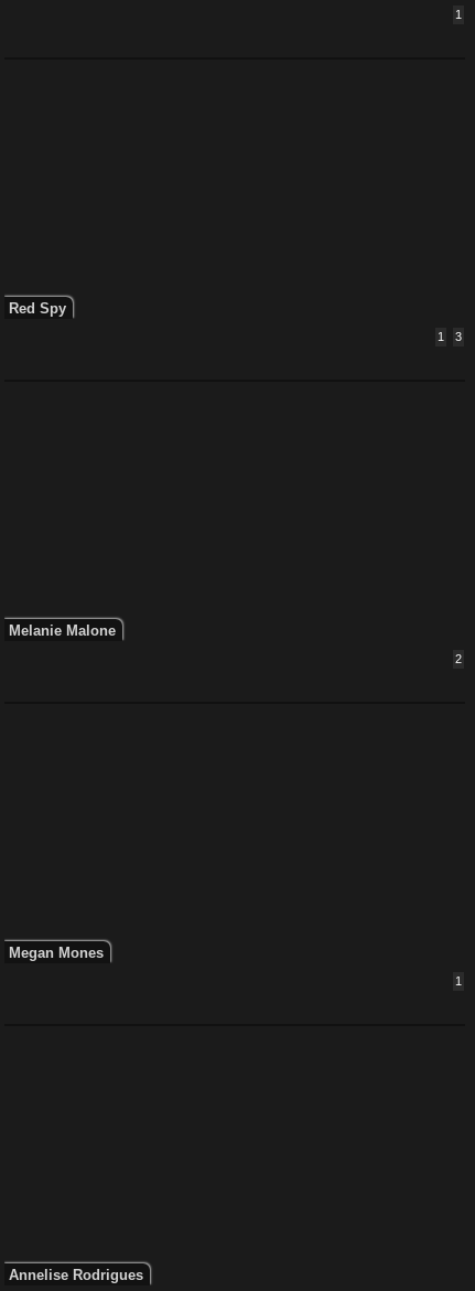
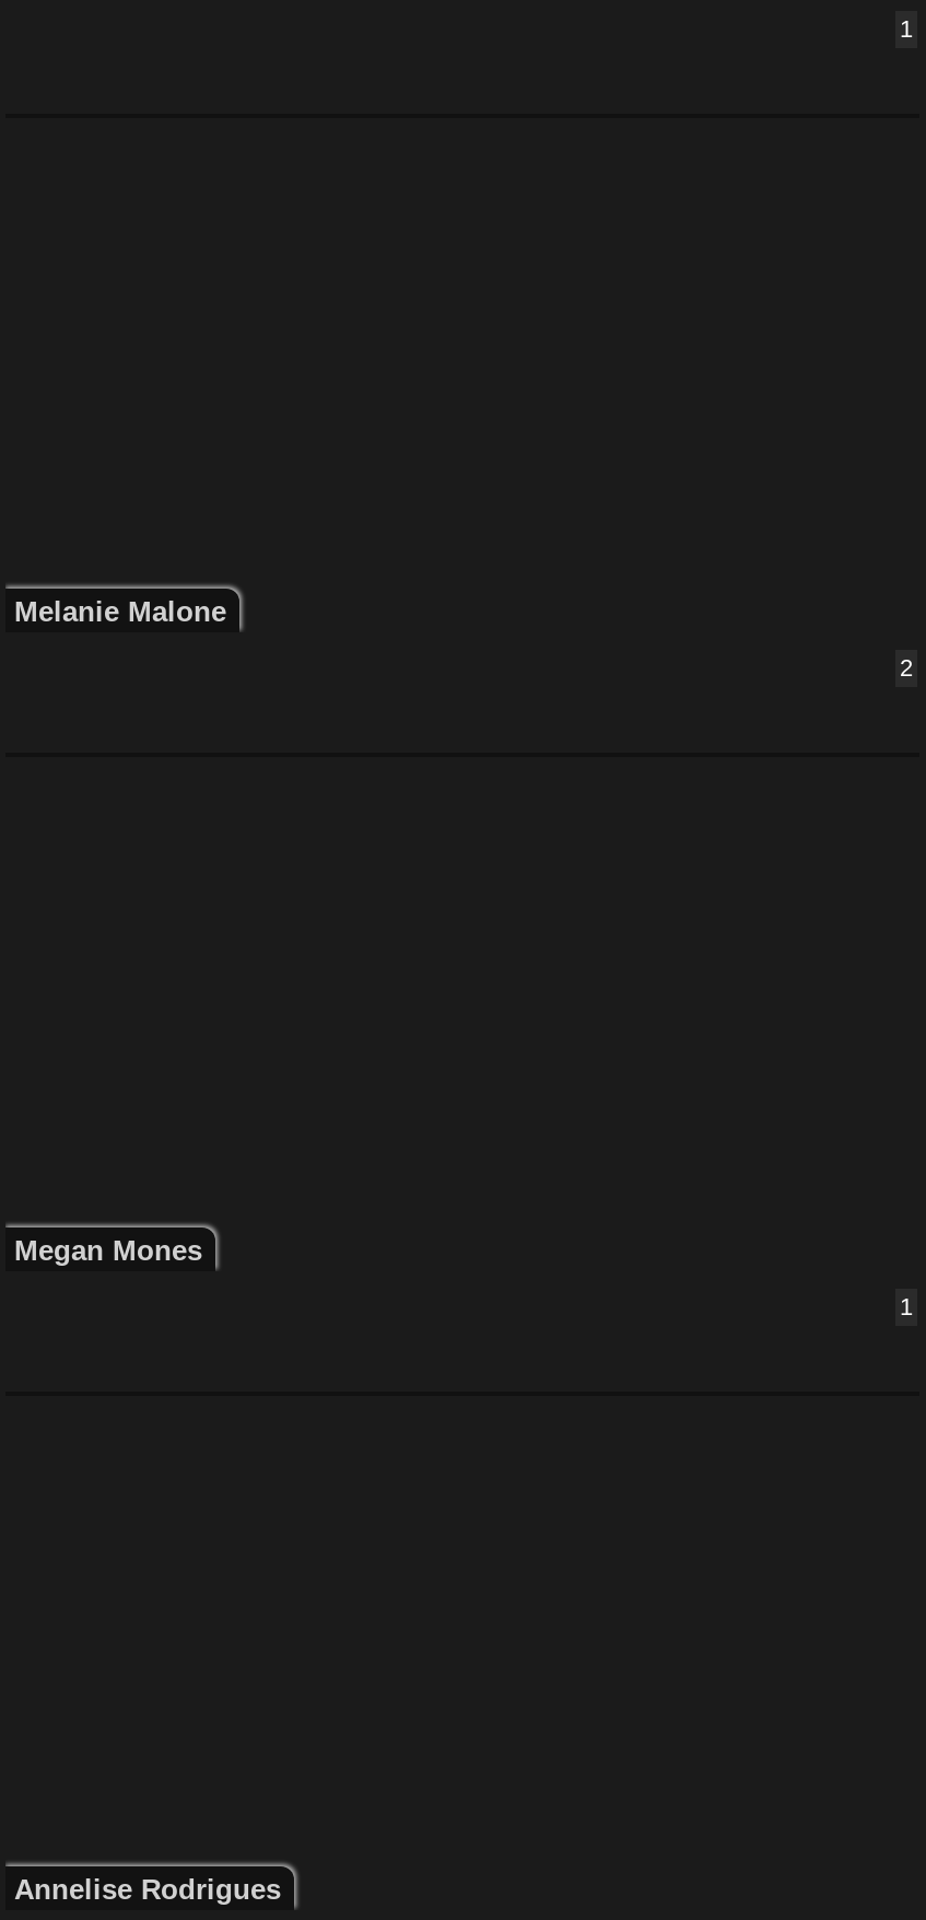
- Red Spy
- 1
- 3
